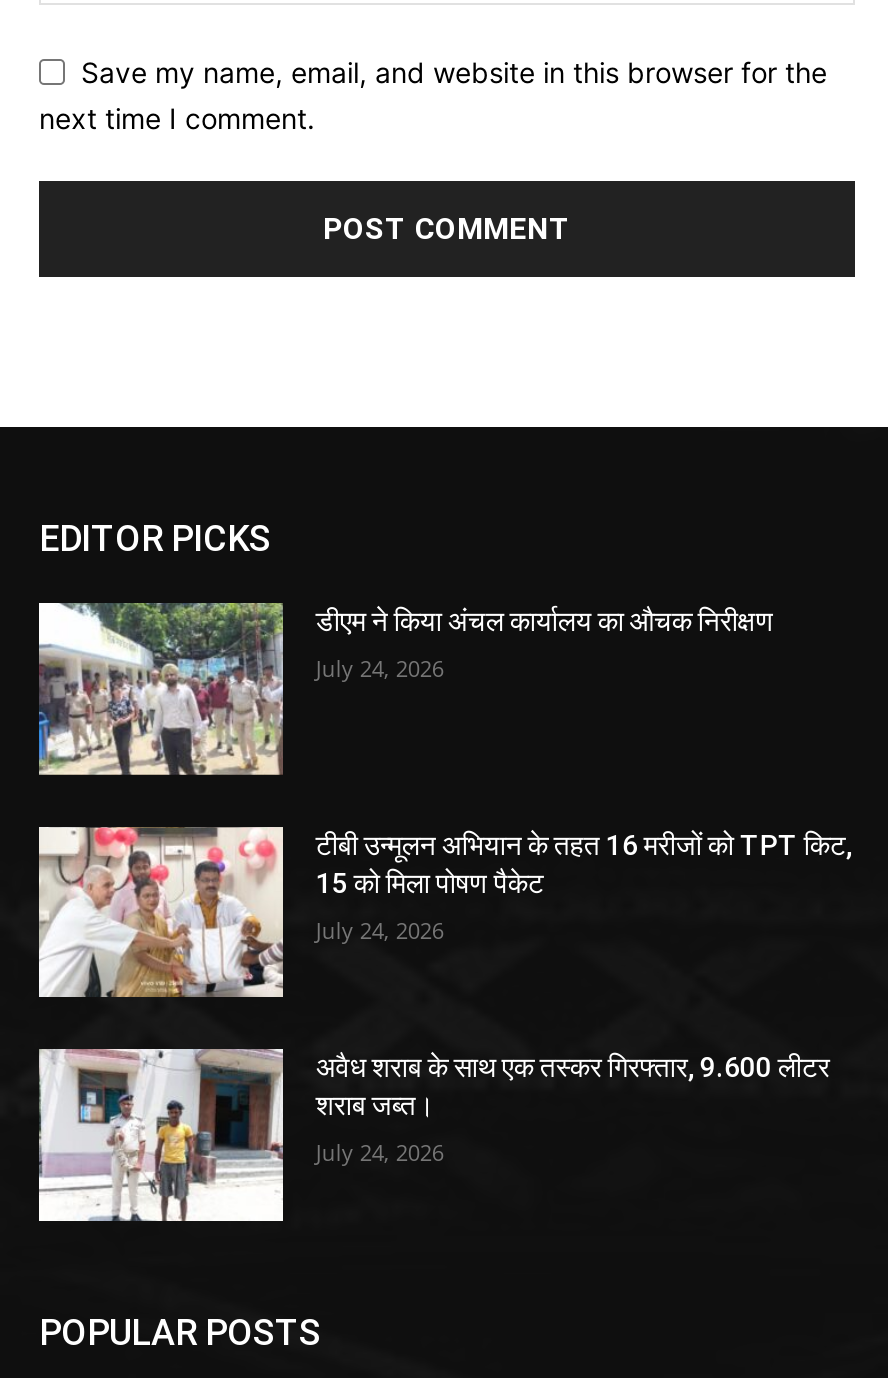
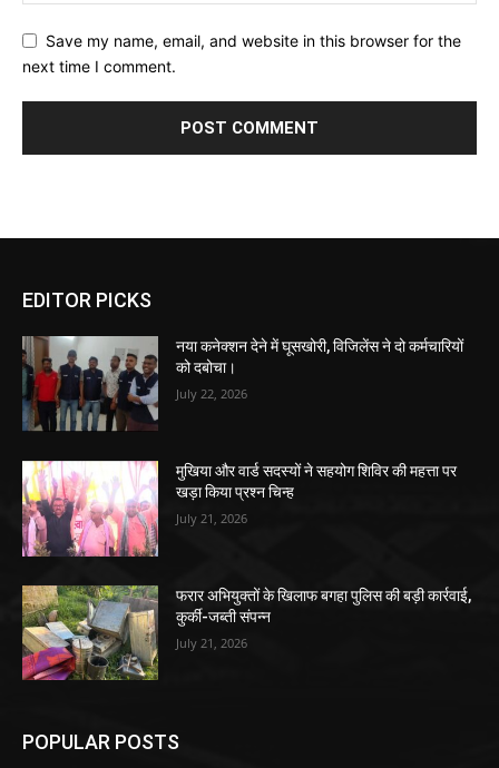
- [image]
- डीएम ने किया अंचल कार्यालय का औचक निरीक्षण
+ [image]
+ नया कनेक्शन देने में घूसखोरी, विजिलेंस ने दो कर्मचारियों
+ को दबोचा।

- July 24, 2026
+ July 22, 2026

- [image]
- टीबी उन्मूलन अभियान के तहत 16 मरीजों को TPT किट,
- 15 को मिला पोषण पैकेट
+ [image]
+ मुखिया और वार्ड सदस्यों ने सहयोग शिविर की महत्ता पर
+ खड़ा किया प्रश्न चिन्ह

- July 24, 2026
+ July 21, 2026

- [image]
- अवैध शराब के साथ एक तस्कर गिरफ्तार, 9.600 लीटर
- शराब जब्त।
+ [image]
+ फरार अभियुक्तों के खिलाफ बगहा पुलिस की बड़ी कार्रवाई,
+ कुर्की-जब्ती संपन्न

- July 24, 2026
+ July 21, 2026
